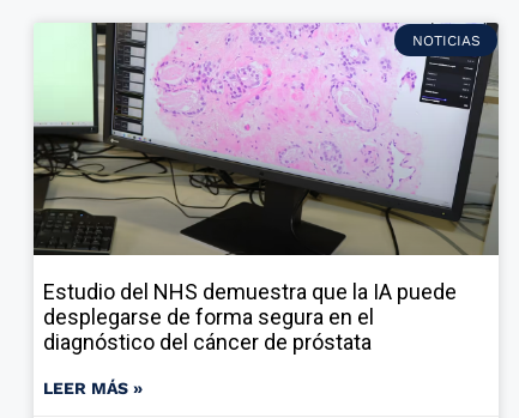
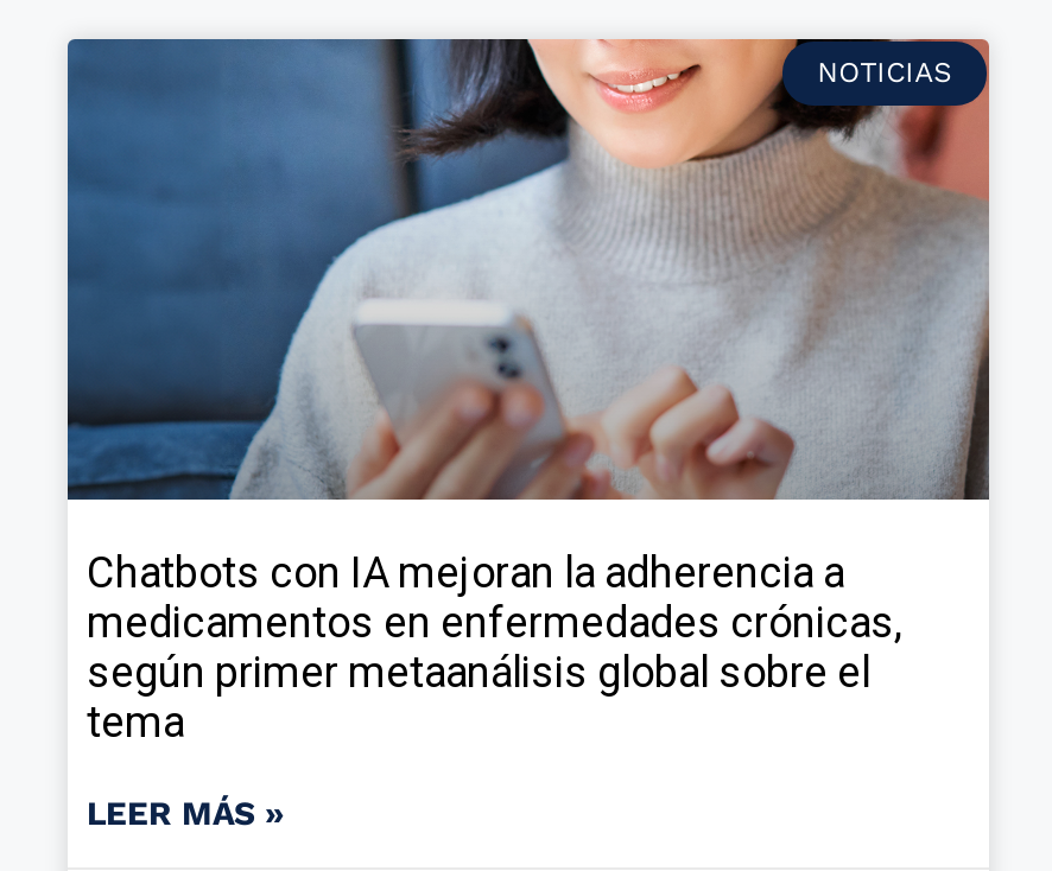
- [image]
- Estudio del NHS demuestra que la IA puede
- desplegarse de forma segura en el
- diagnóstico del cáncer de próstata
+ [image]
+ Chatbots con IA mejoran la adherencia a
+ medicamentos en enfermedades crónicas,
+ según primer metaanálisis global sobre el
+ tema
